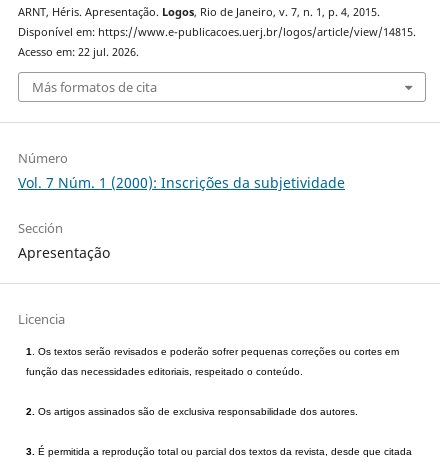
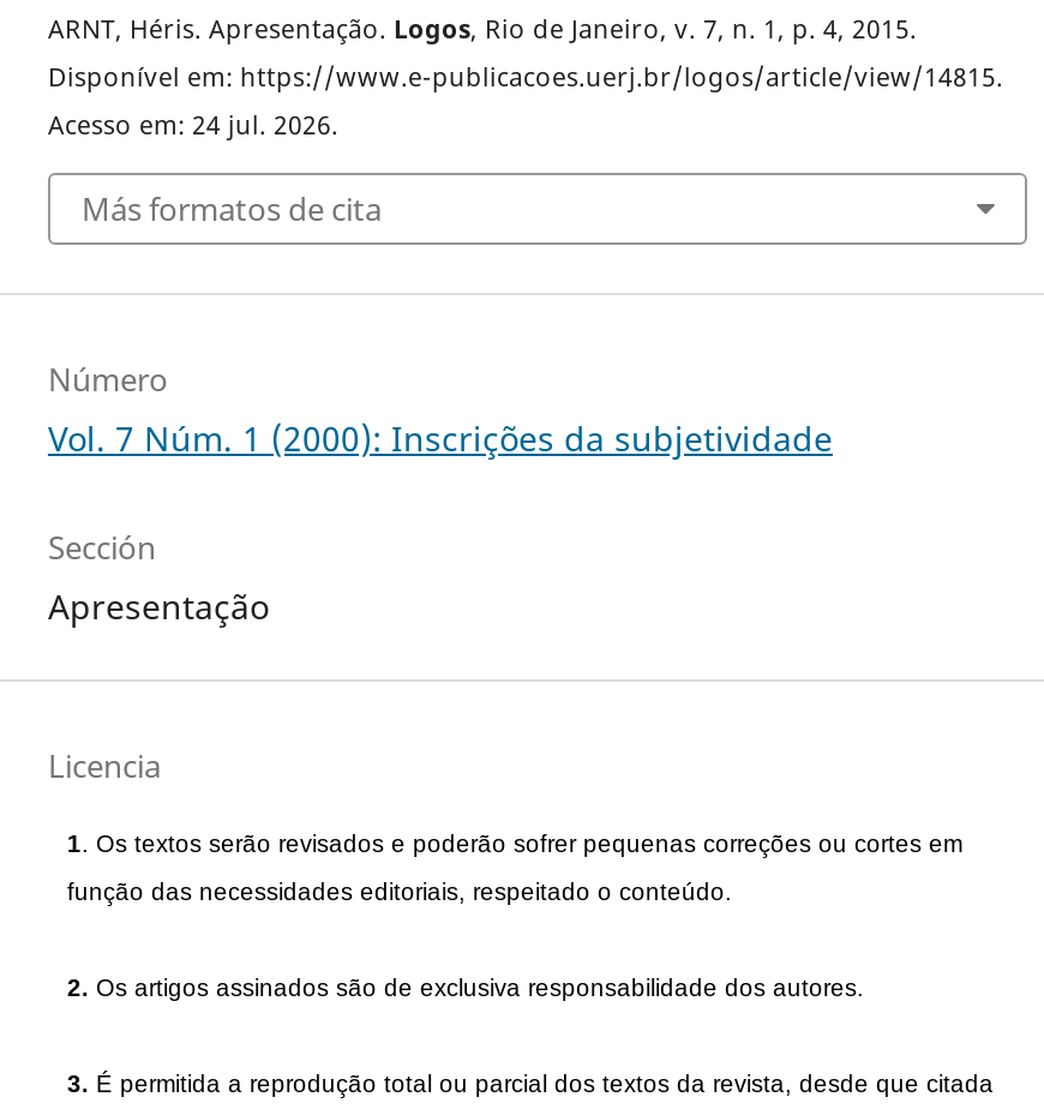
- Acesso em: 22 jul. 2026.
+ Acesso em: 24 jul. 2026.
